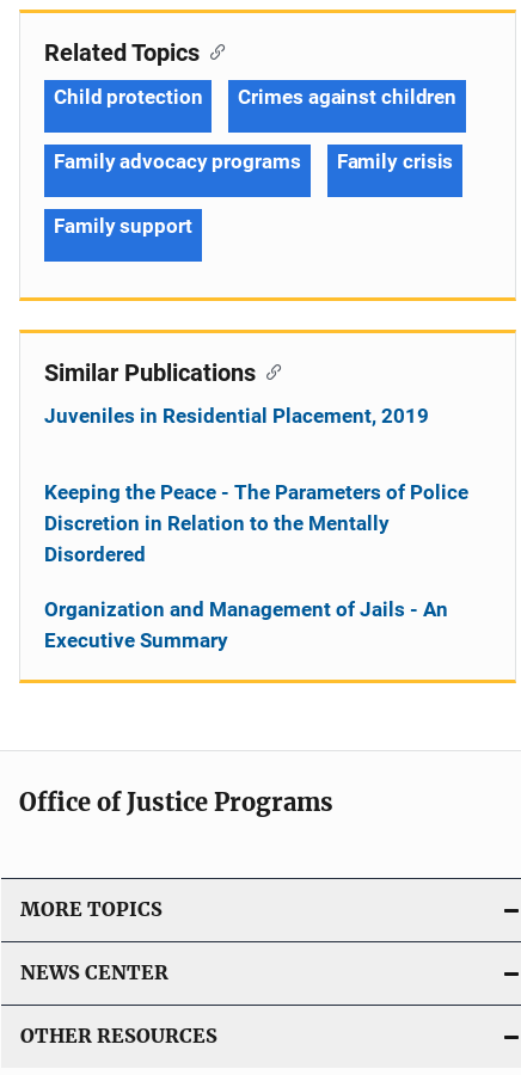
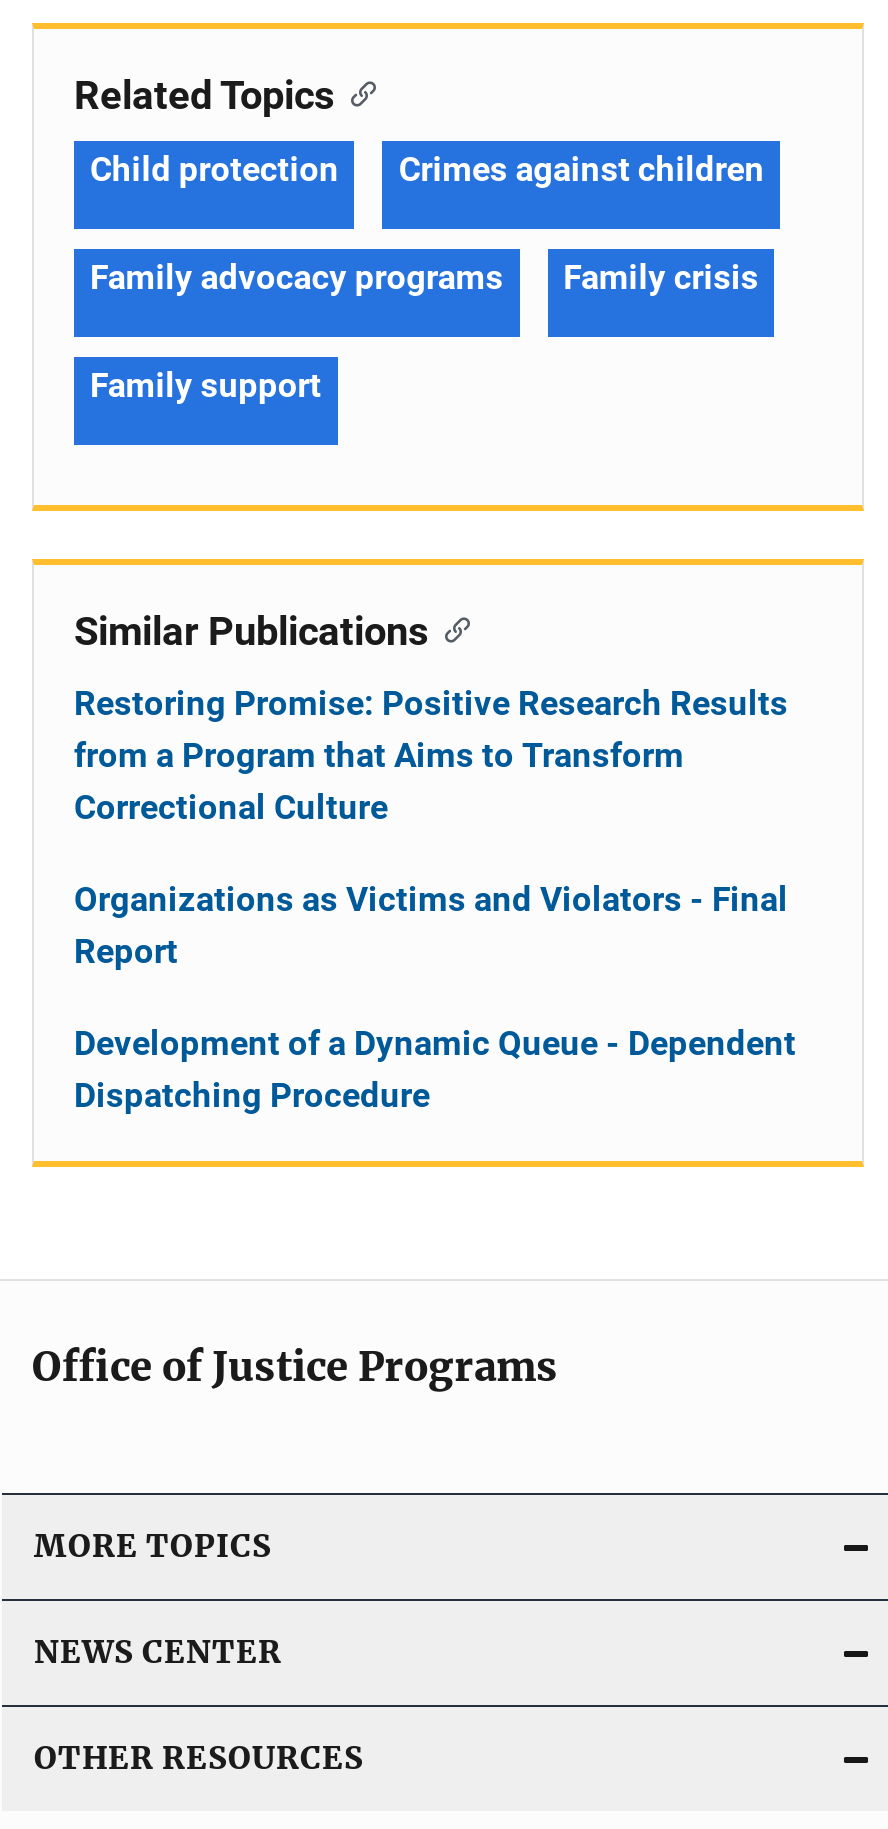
- Juveniles in Residential Placement, 2019
+ Restoring Promise: Positive Research Results
+ from a Program that Aims to Transform
+ Correctional Culture

- Keeping the Peace - The Parameters of Police
- Discretion in Relation to the Mentally
- Disordered
+ Organizations as Victims and Violators - Final
+ Report

- Organization and Management of Jails - An
- Executive Summary
+ Development of a Dynamic Queue - Dependent
+ Dispatching Procedure
